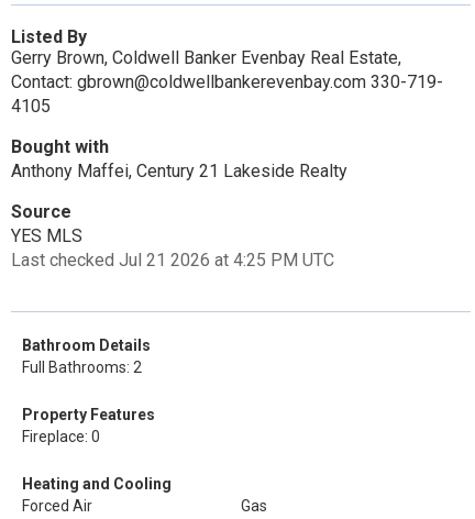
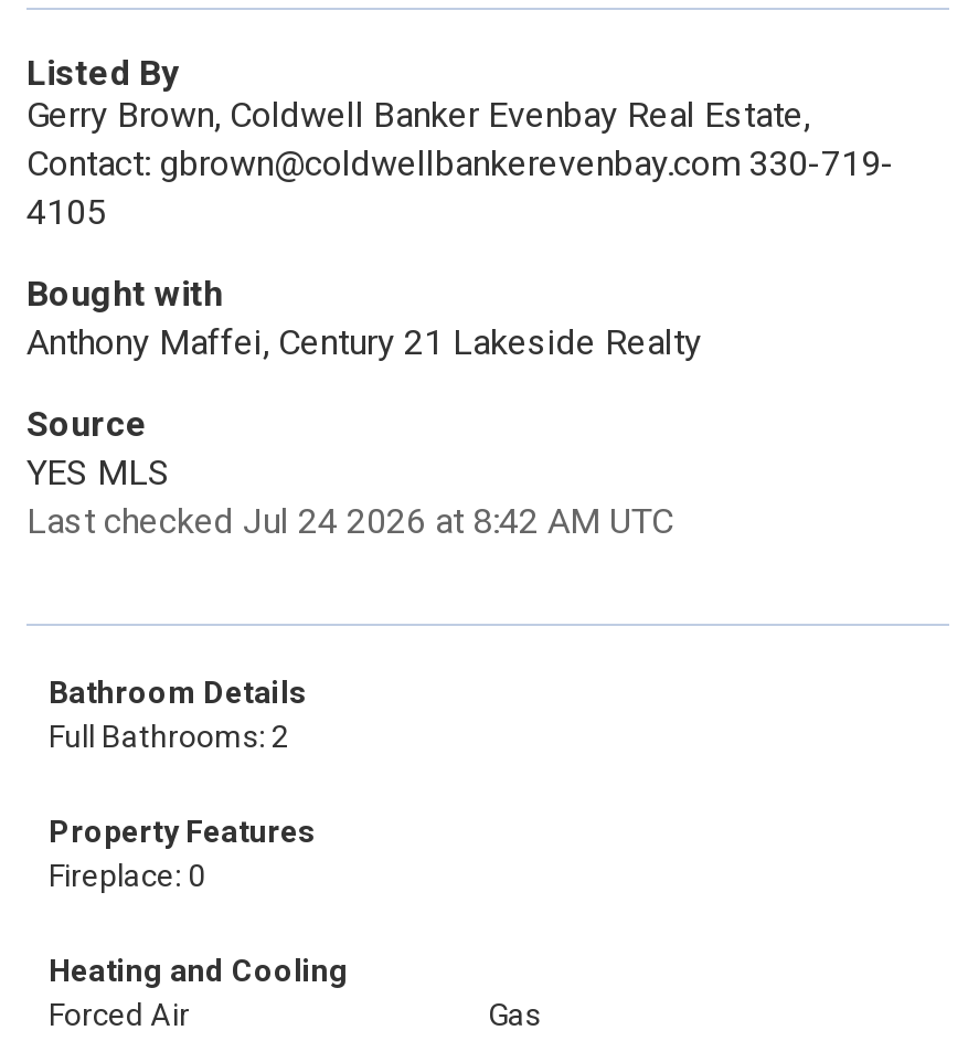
- Last checked Jul 21 2026 at 4:25 PM UTC
+ Last checked Jul 24 2026 at 8:42 AM UTC
